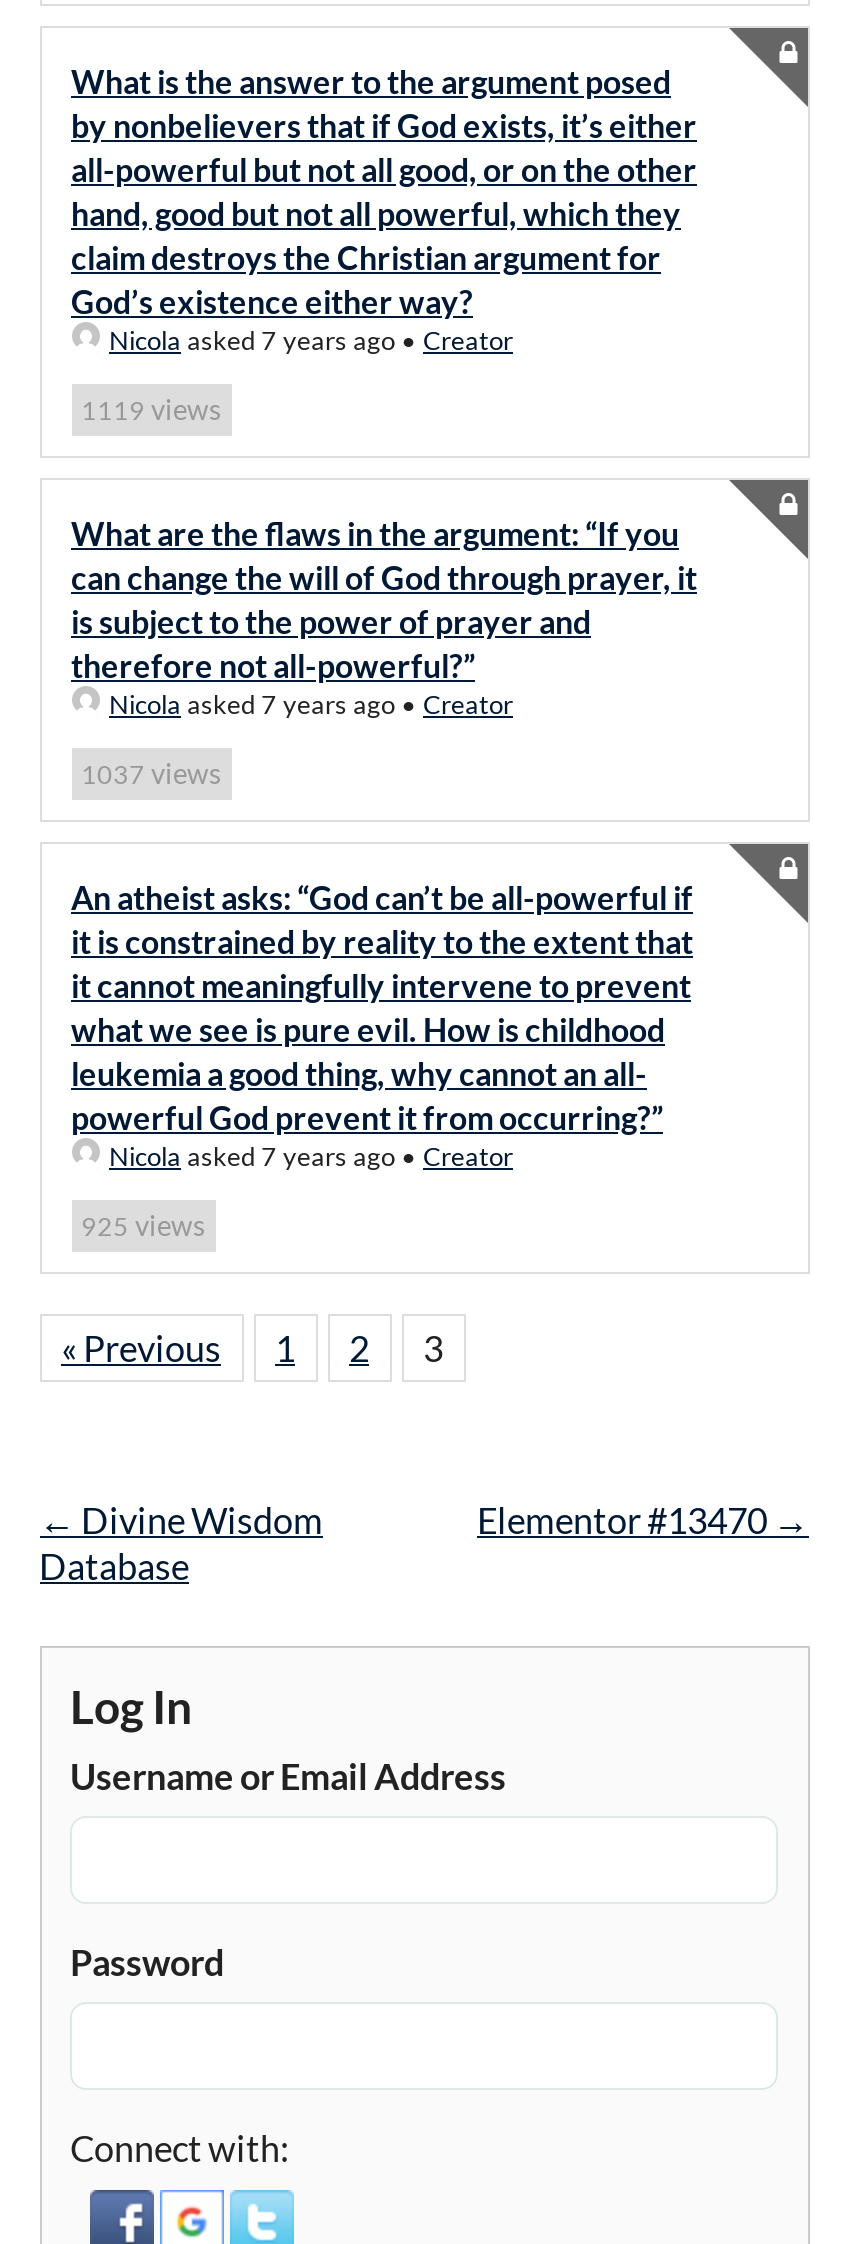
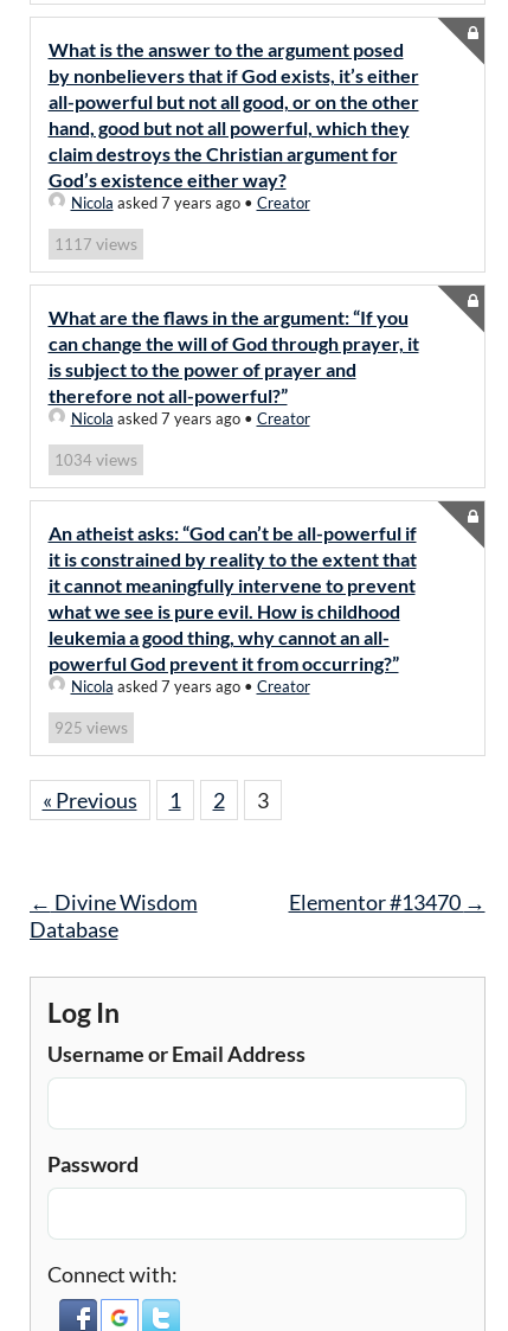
- 1119 views
+ 1117 views

- 1037 views
+ 1034 views
